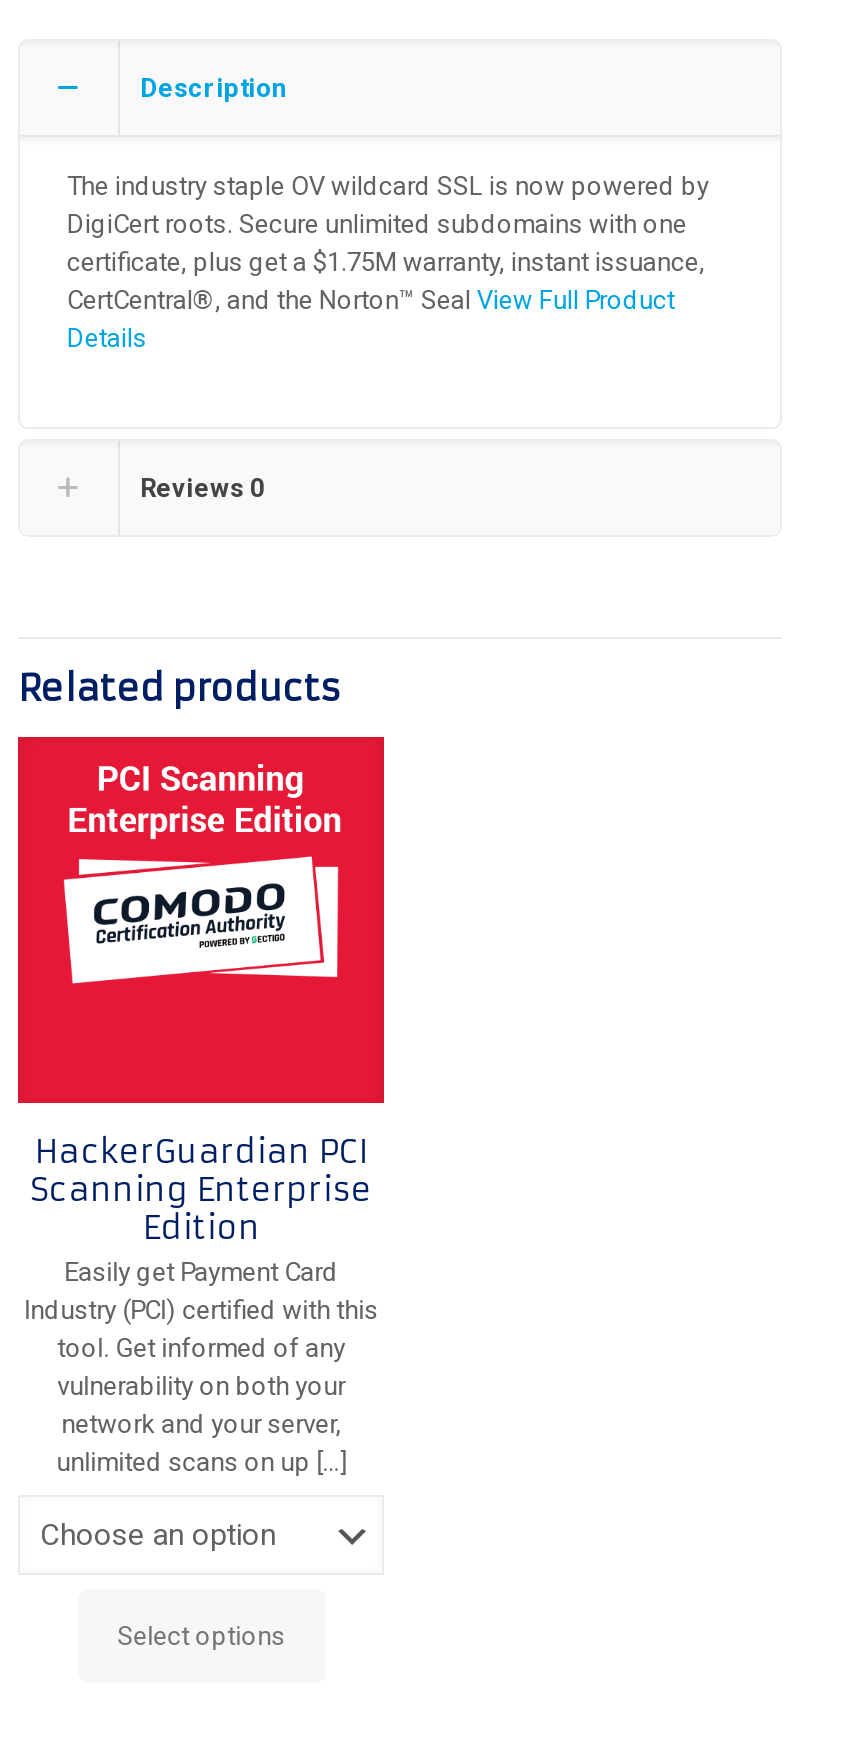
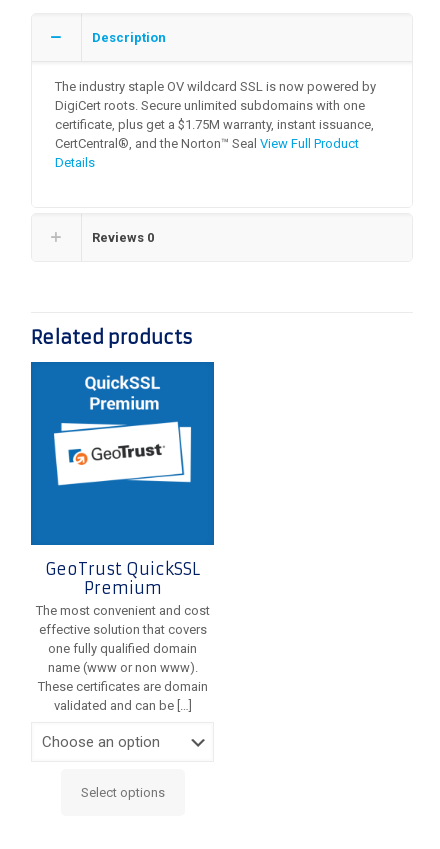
- [image]
- HackerGuardian PCI
- Scanning Enterprise
- Edition
- Easily get Payment Card
- Industry (PCI) certified with this
- tool. Get informed of any
- vulnerability on both your
- network and your server,
- unlimited scans on up […]
+ [image]
+ GeoTrust QuickSSL
+ Premium
+ The most convenient and cost
+ effective solution that covers
+ one fully qualified domain
+ name (www or non www).
+ These certificates are domain
+ validated and can be […]
